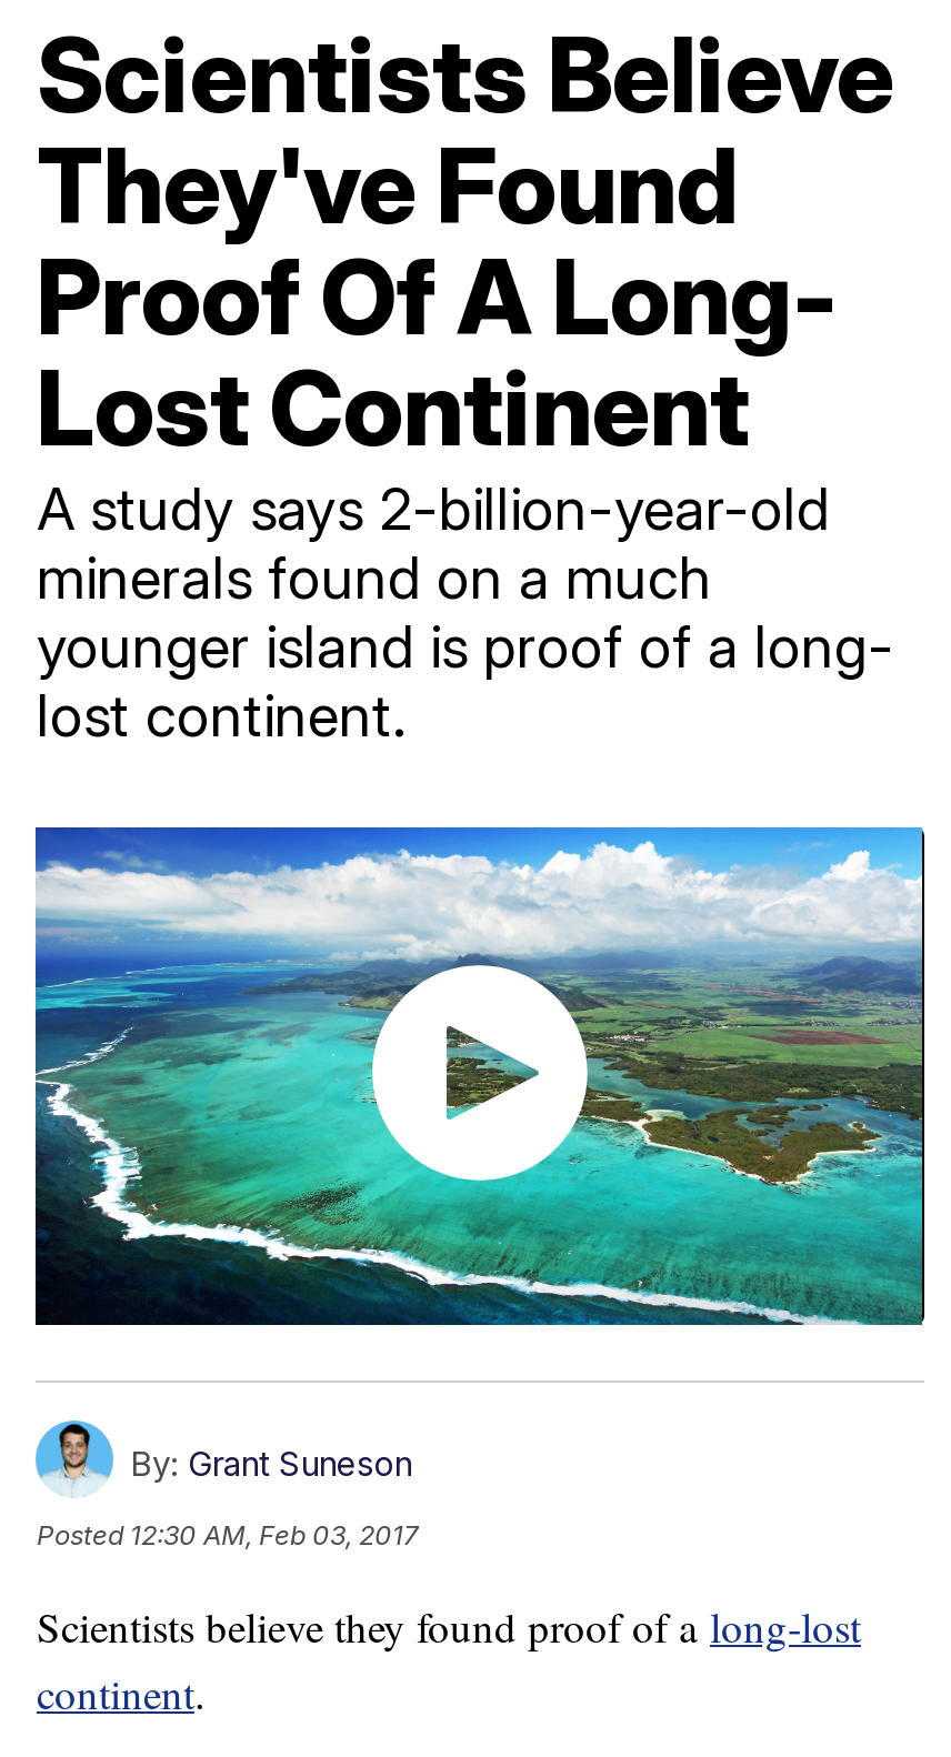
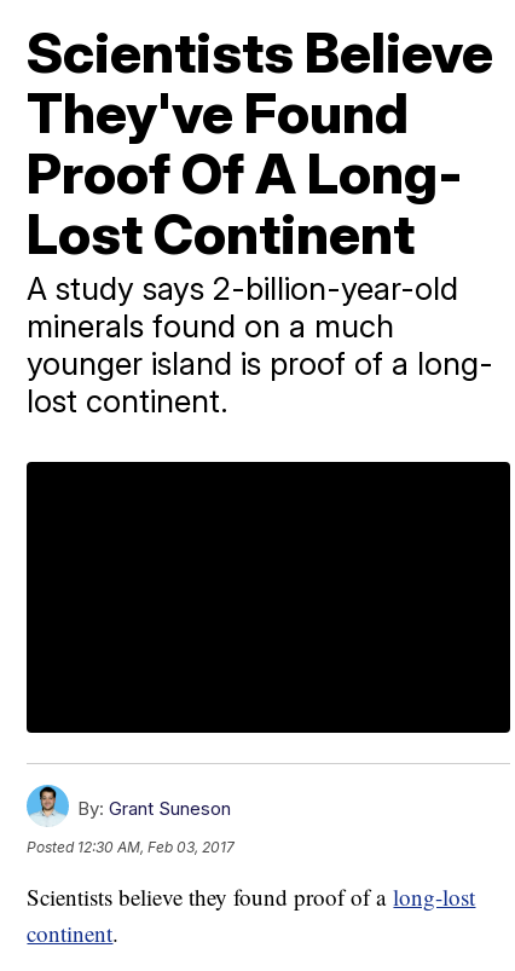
- [image]
